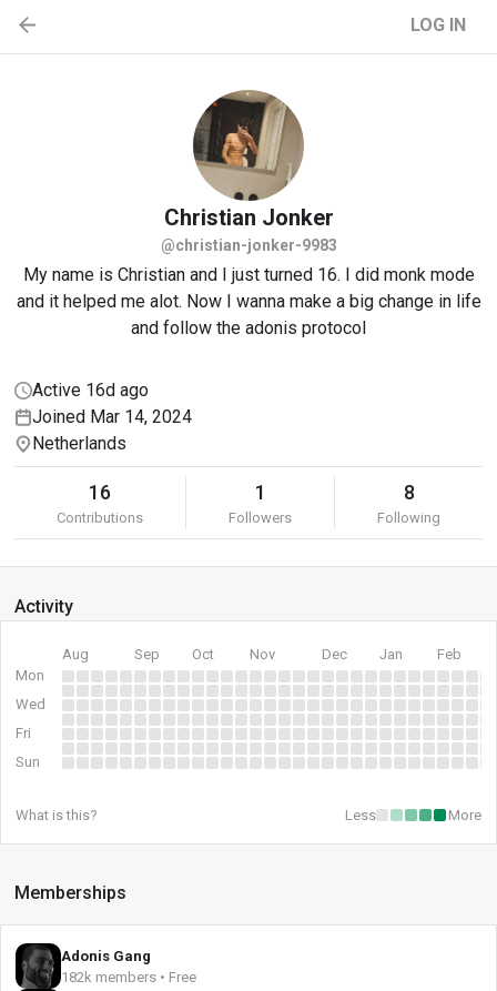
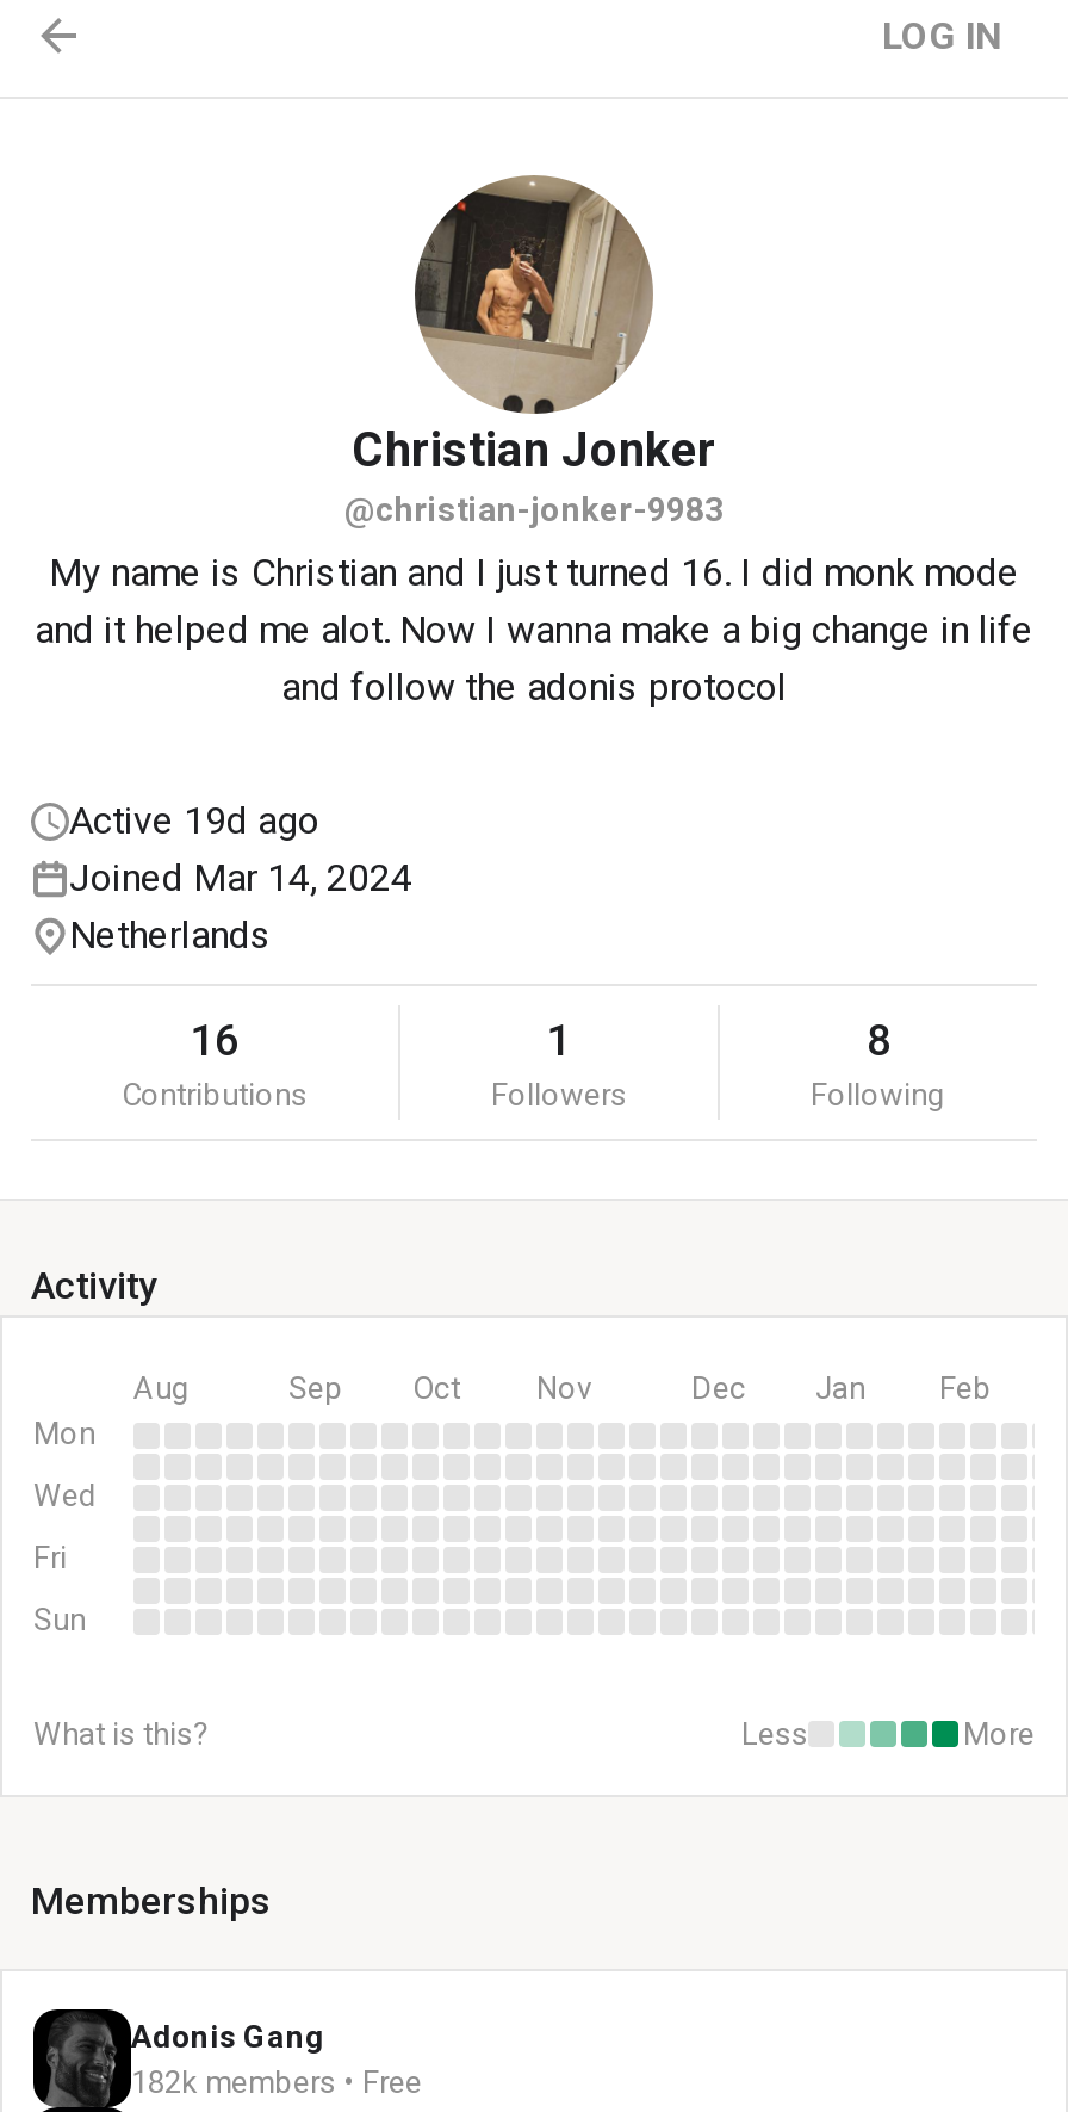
- Active 16d ago
+ Active 19d ago
